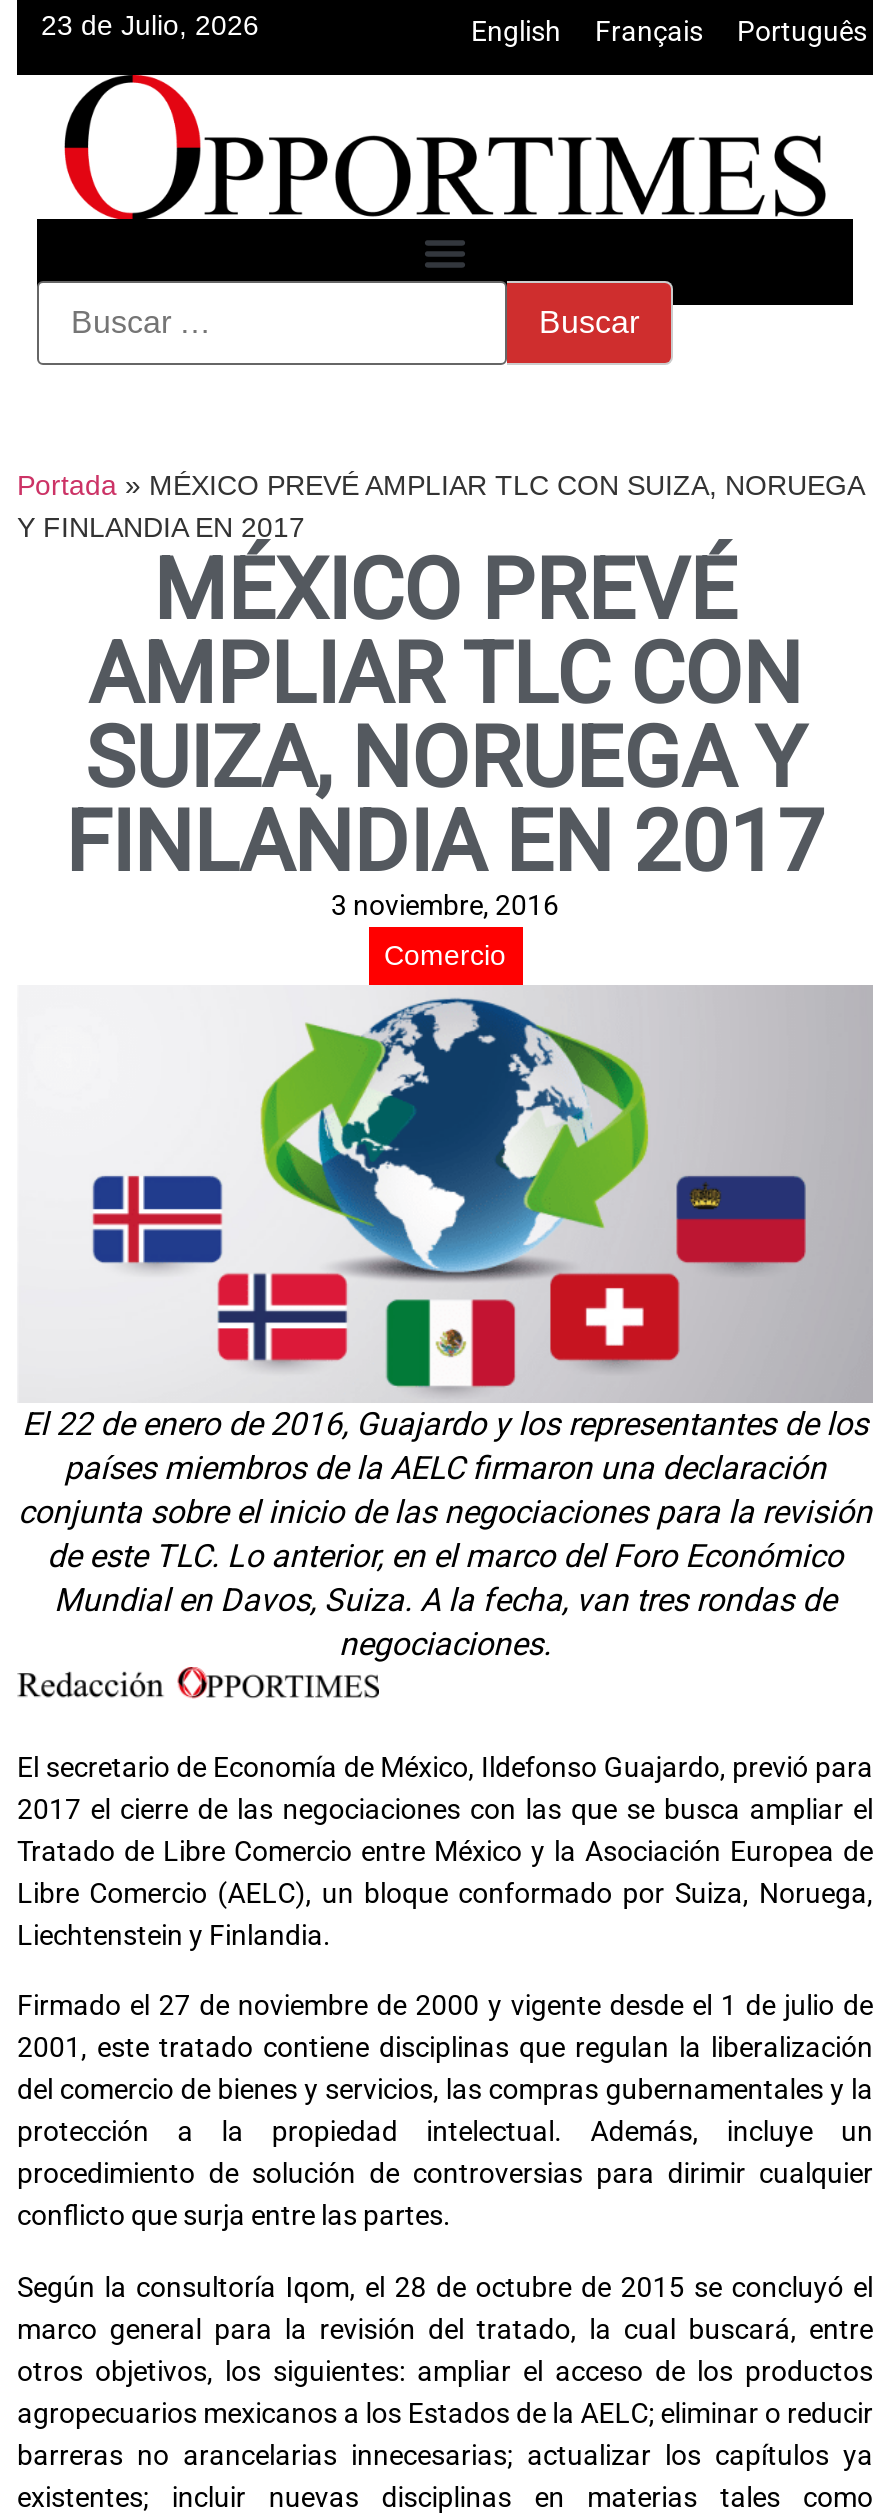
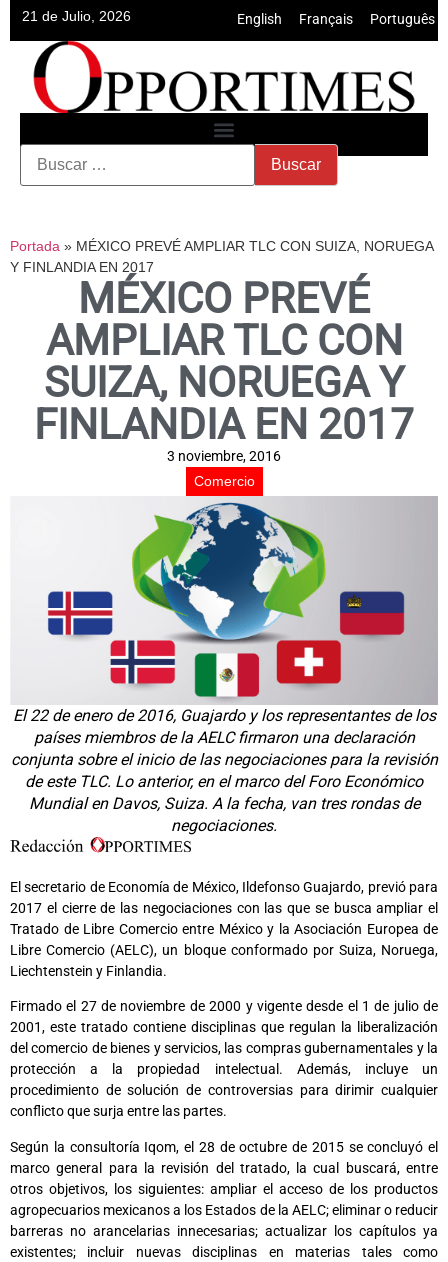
- 23 de Julio, 2026
+ 21 de Julio, 2026
